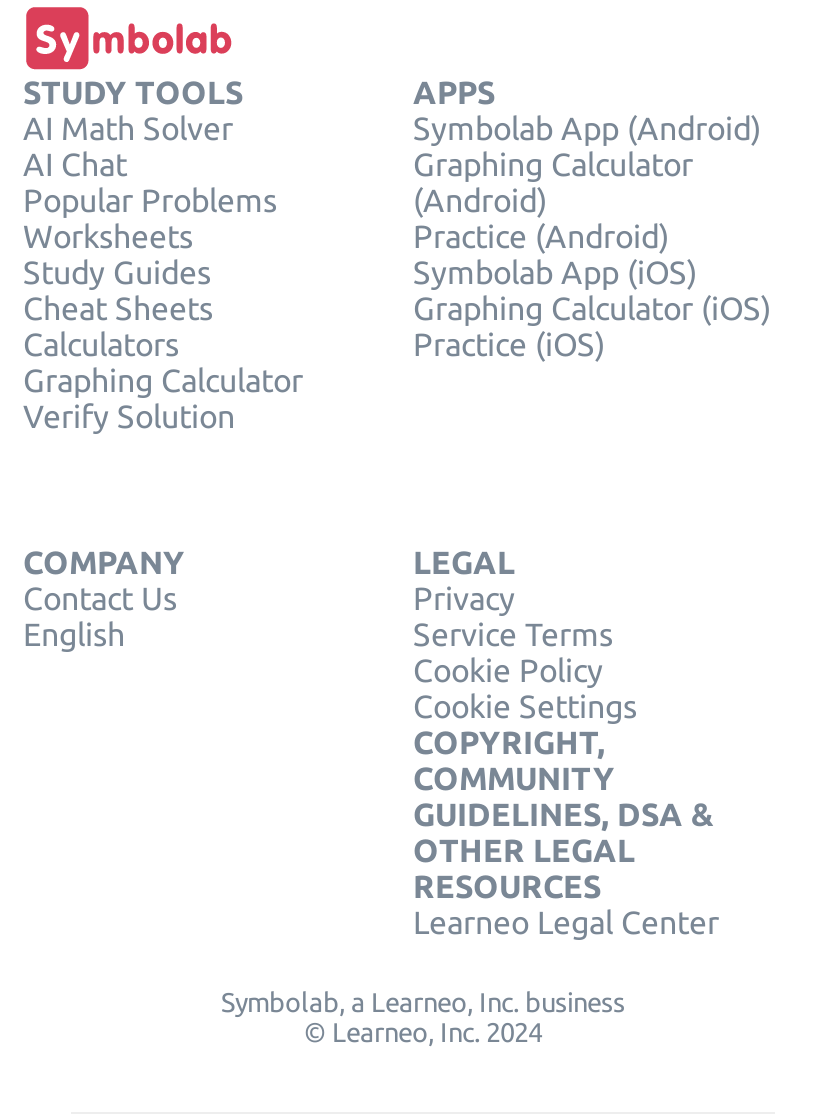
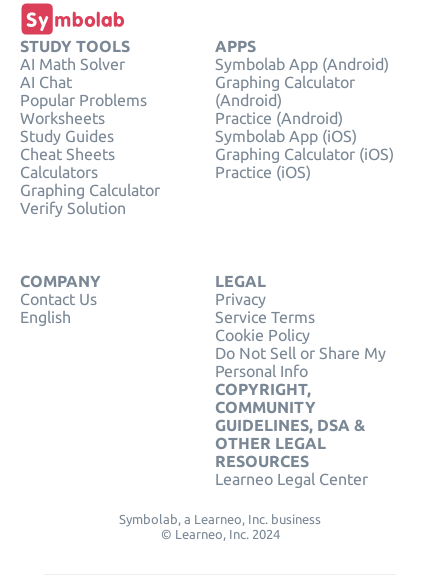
- Cookie Settings
+ Do Not Sell or Share My
+ Personal Info
